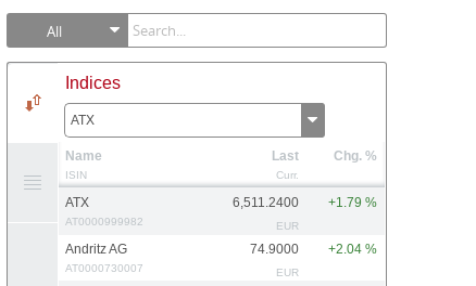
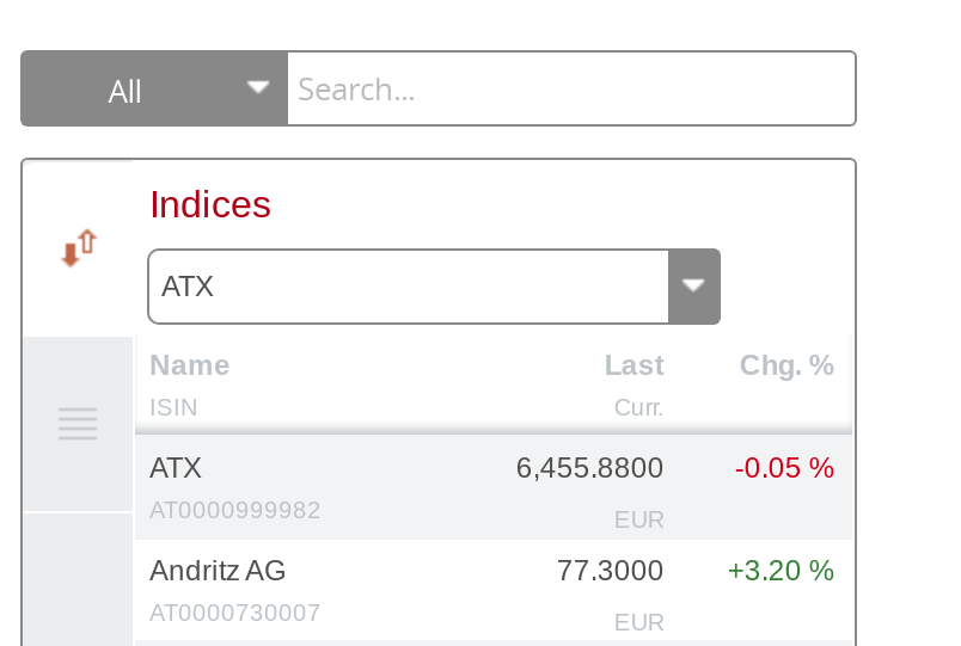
- 6,511.2400
+ 6,455.8800

- +1.79 %
+ -0.05 %

- 74.9000
+ 77.3000

- +2.04 %
+ +3.20 %
